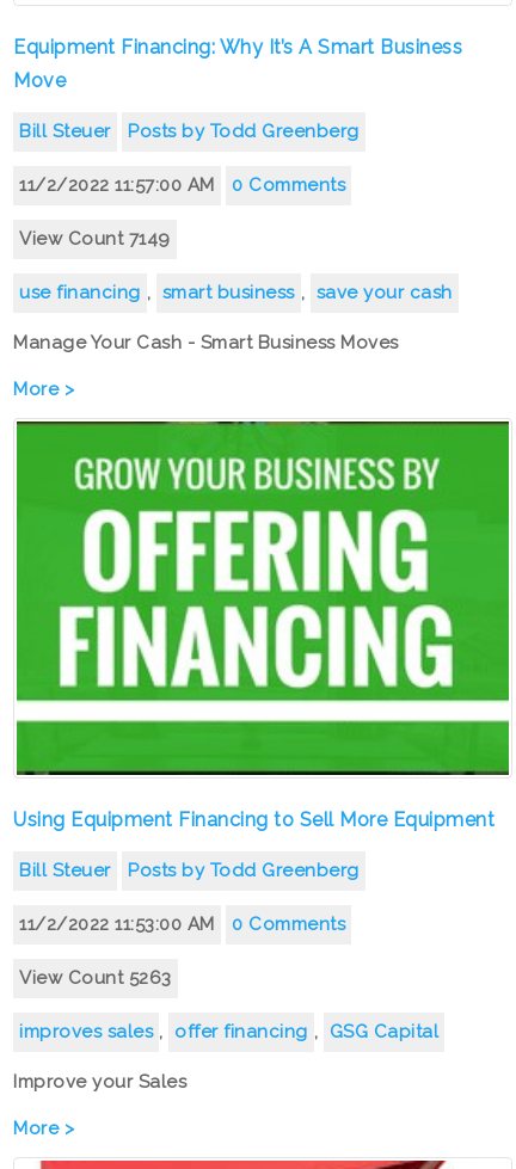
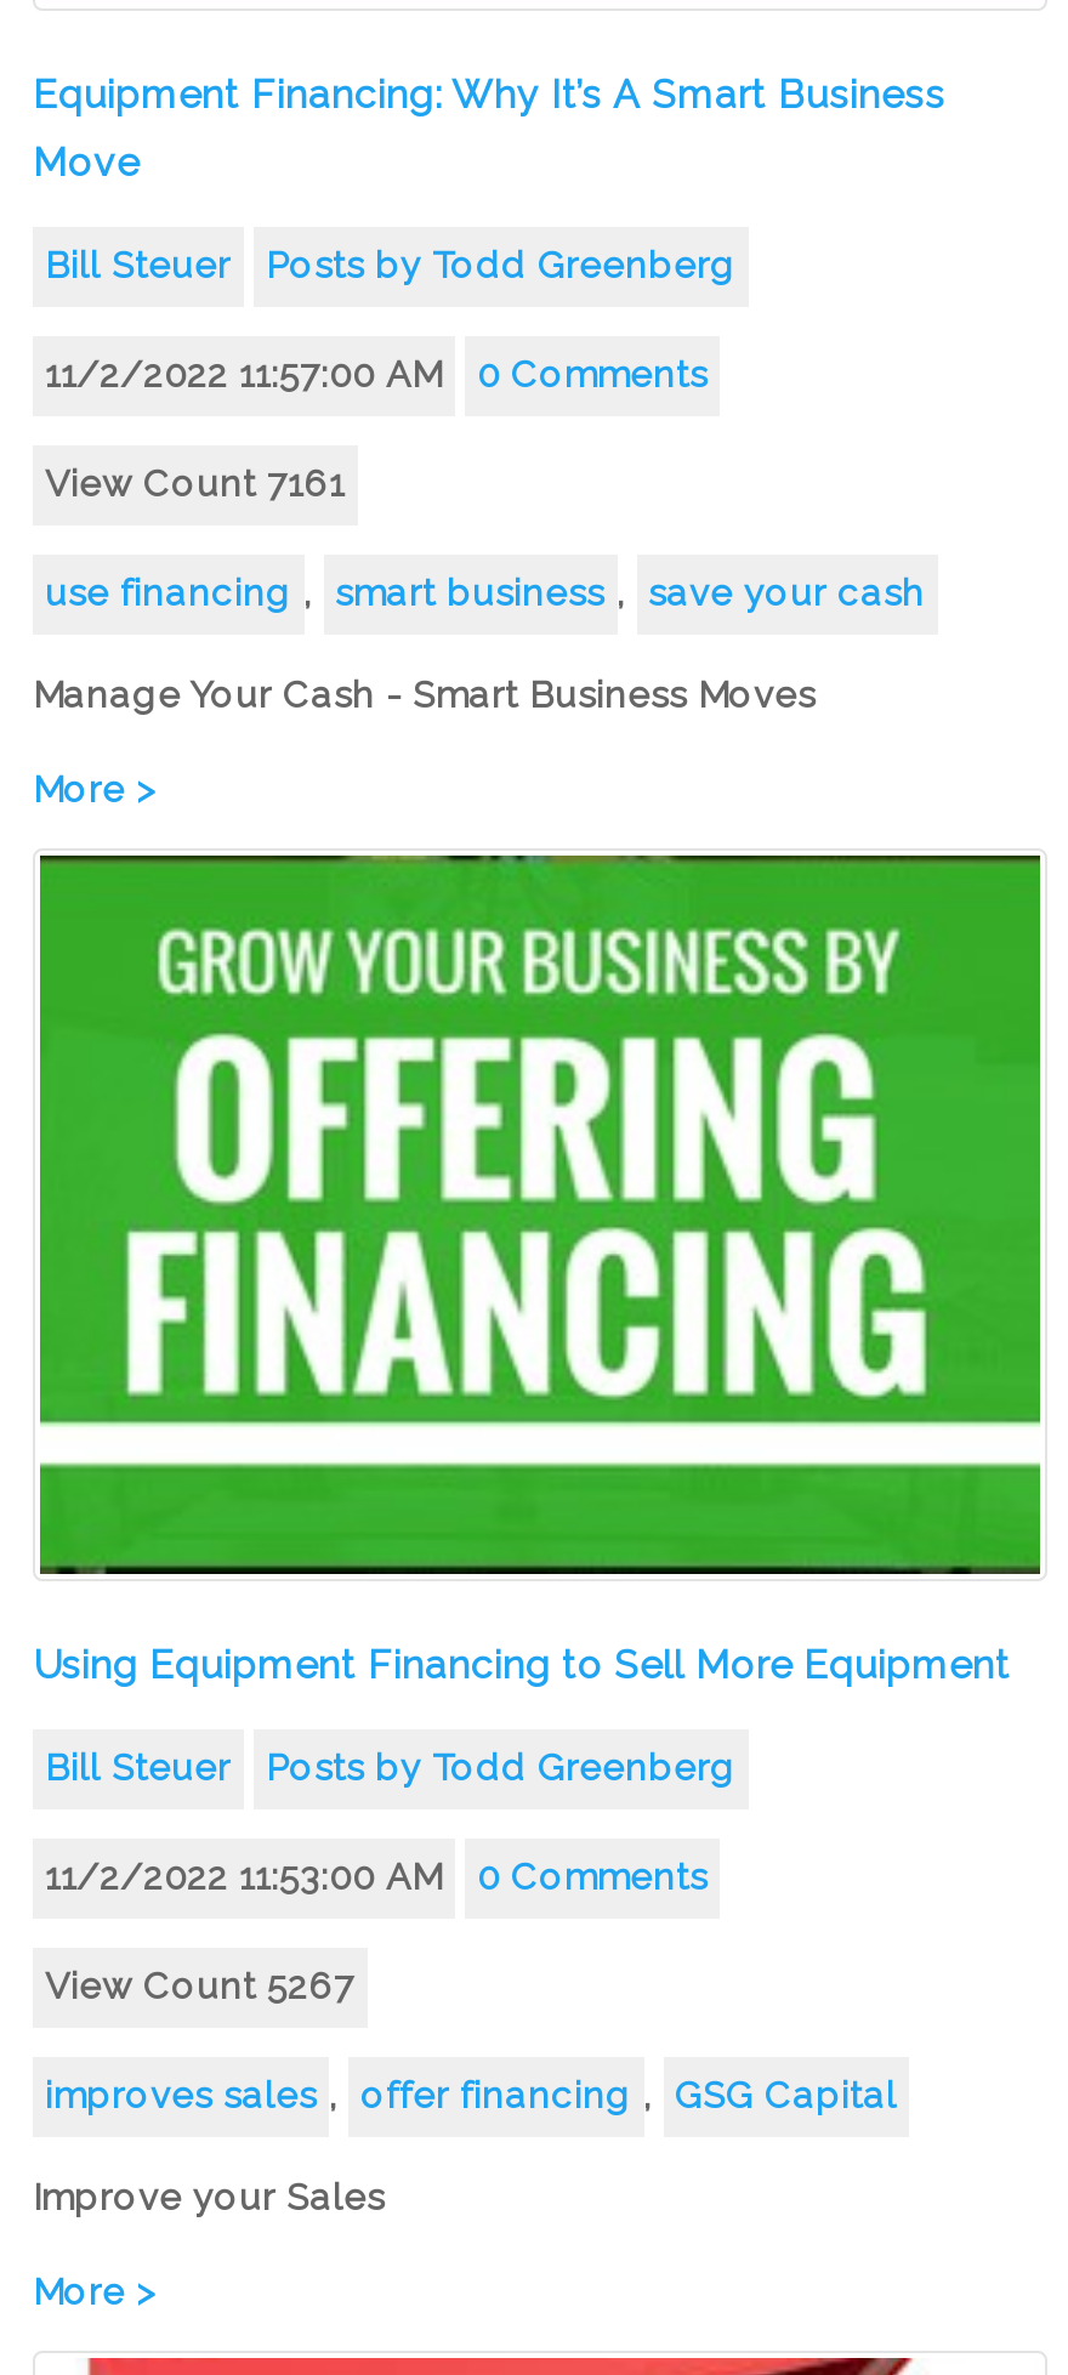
- View Count 7149
+ View Count 7161

- View Count 5263
+ View Count 5267
